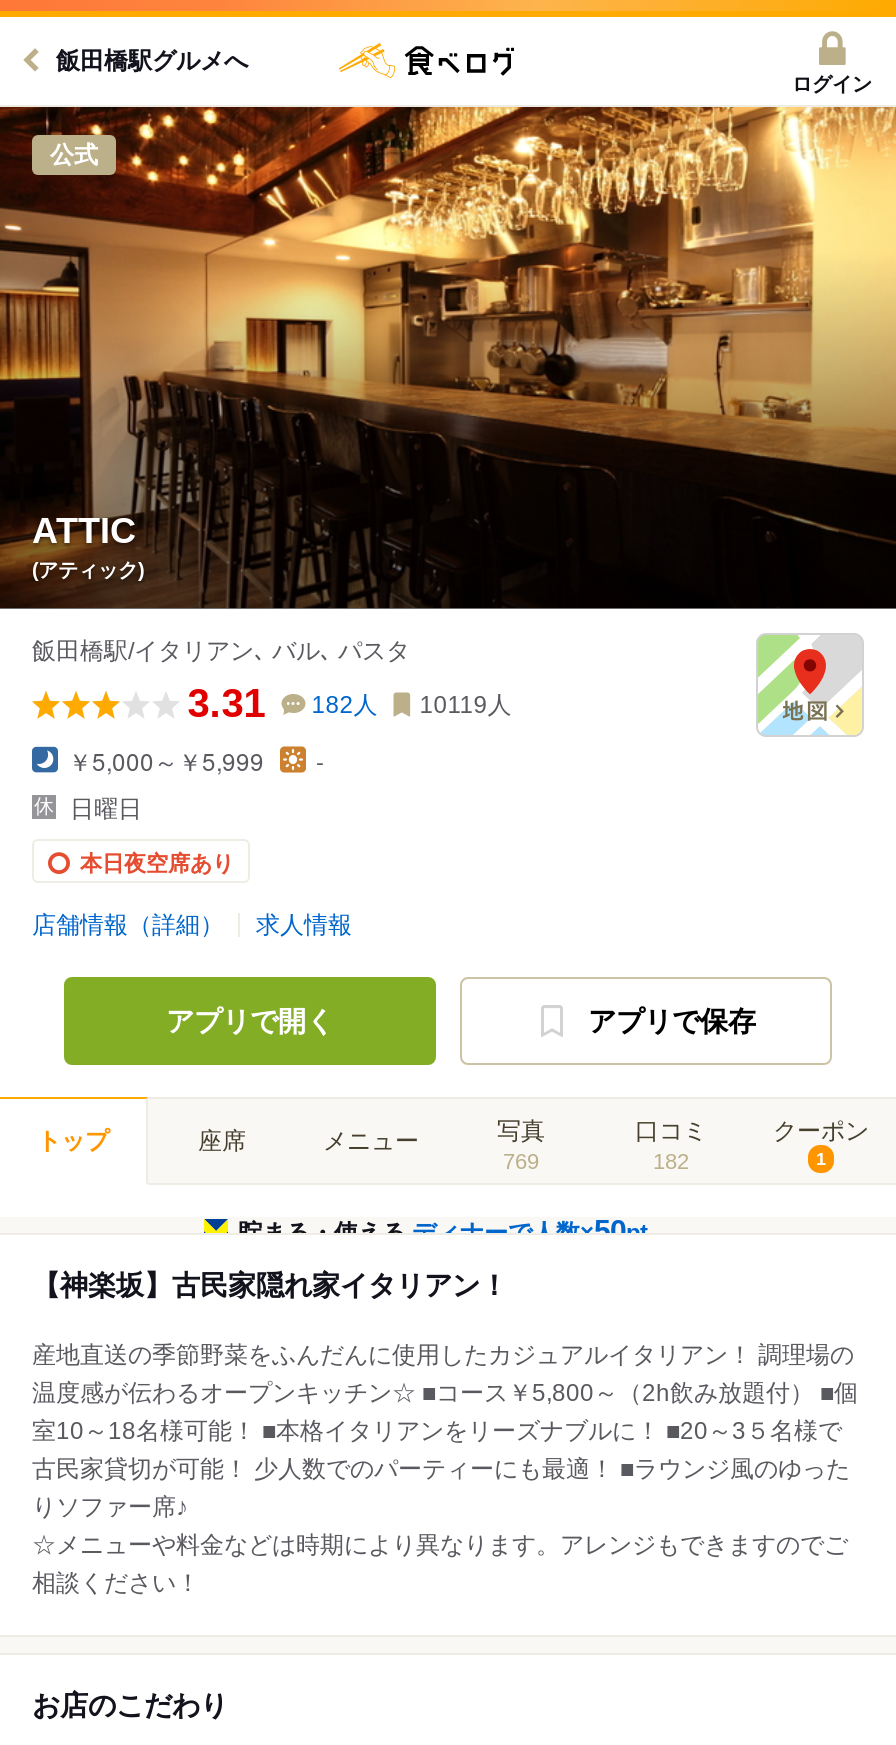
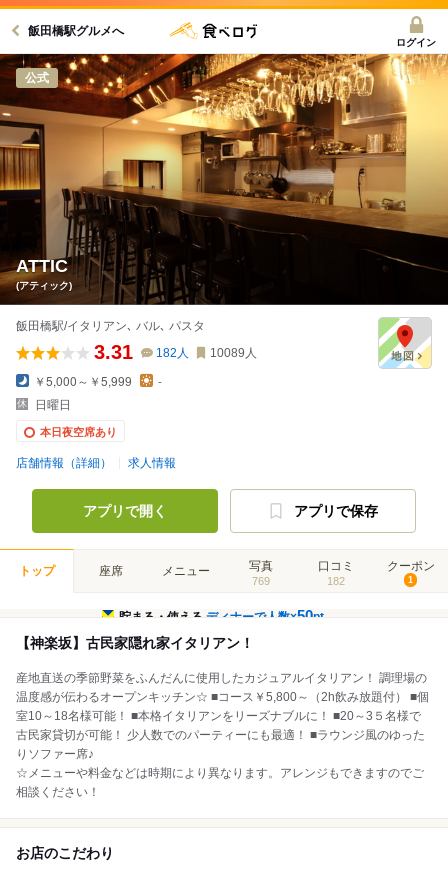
- 3.31 182人 10119人
+ 3.31 182人 10089人
